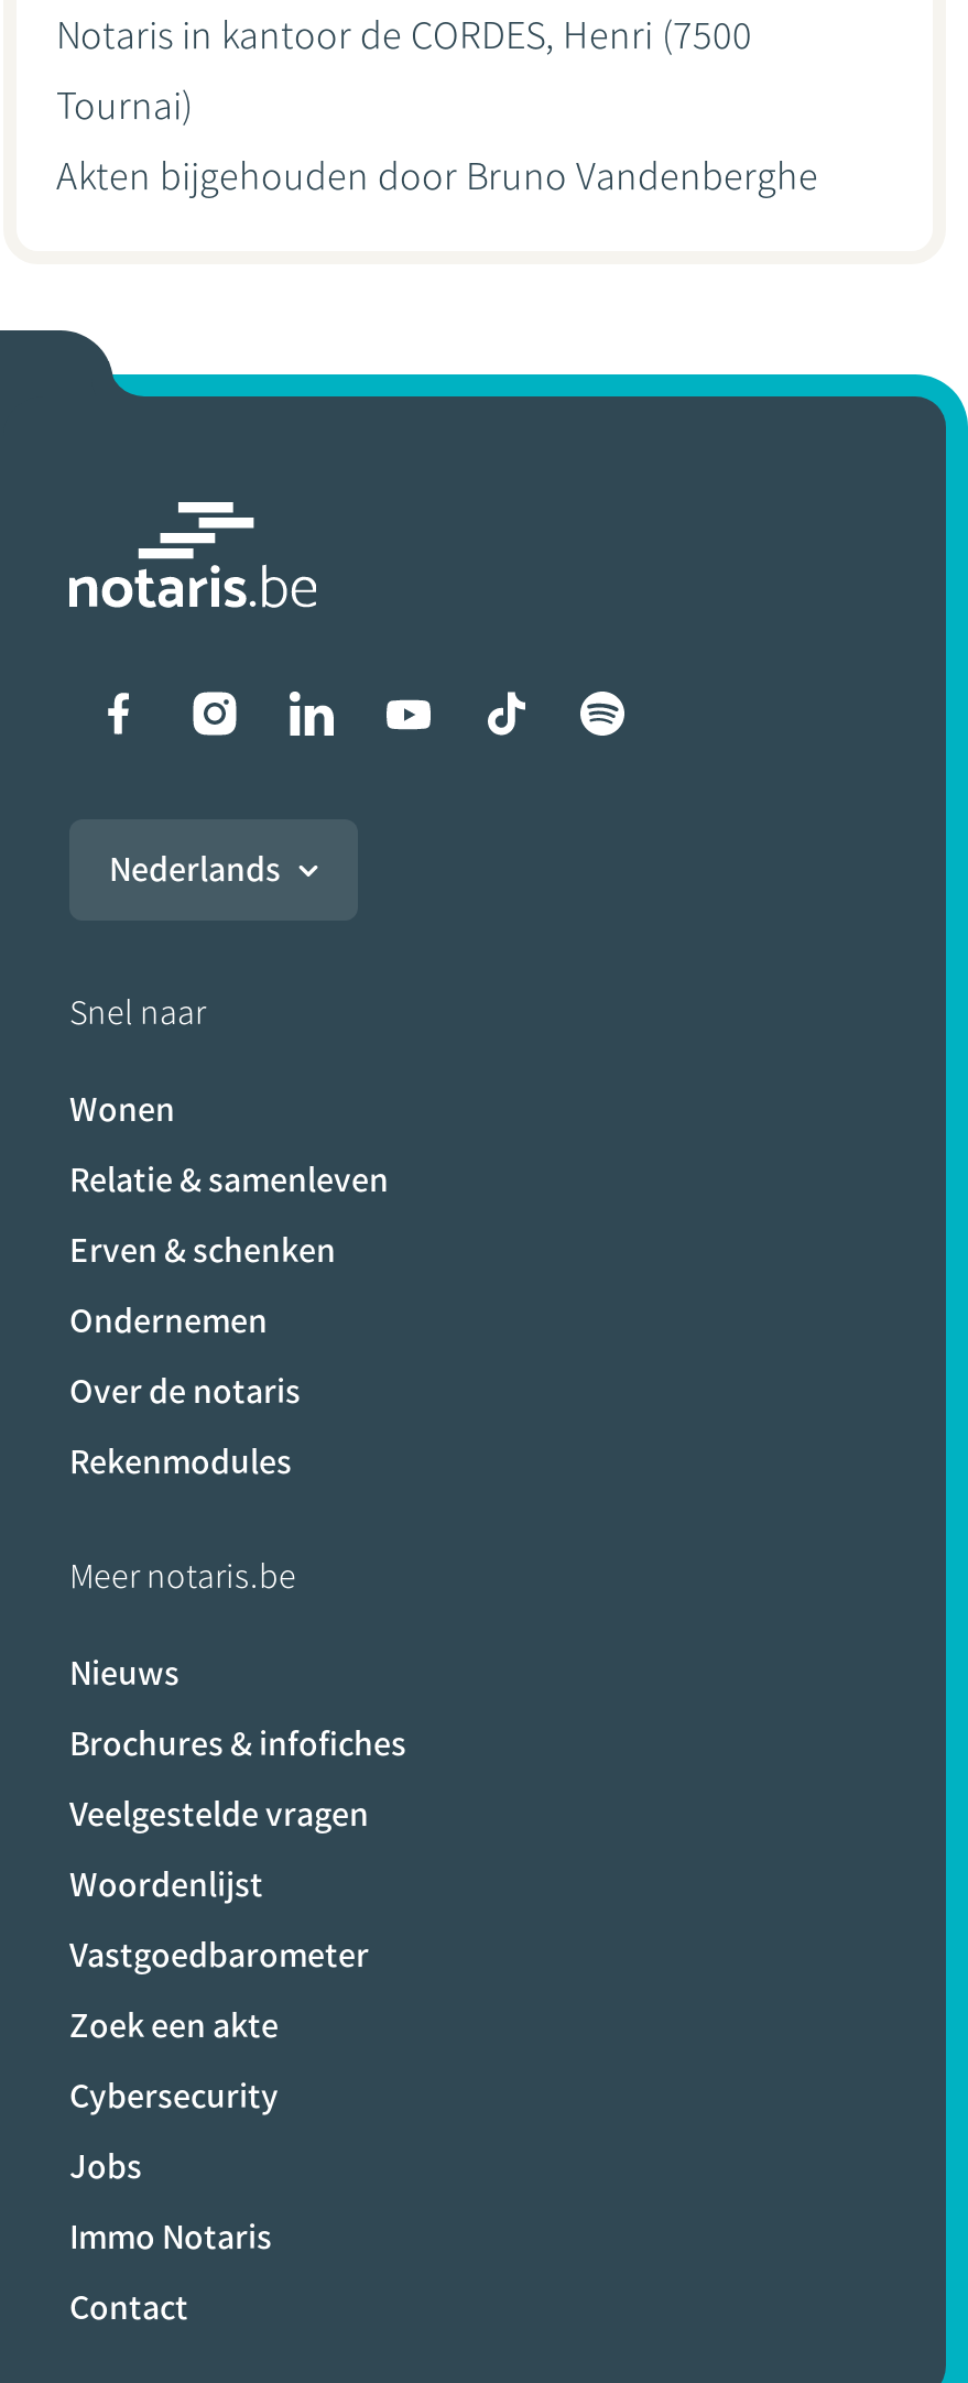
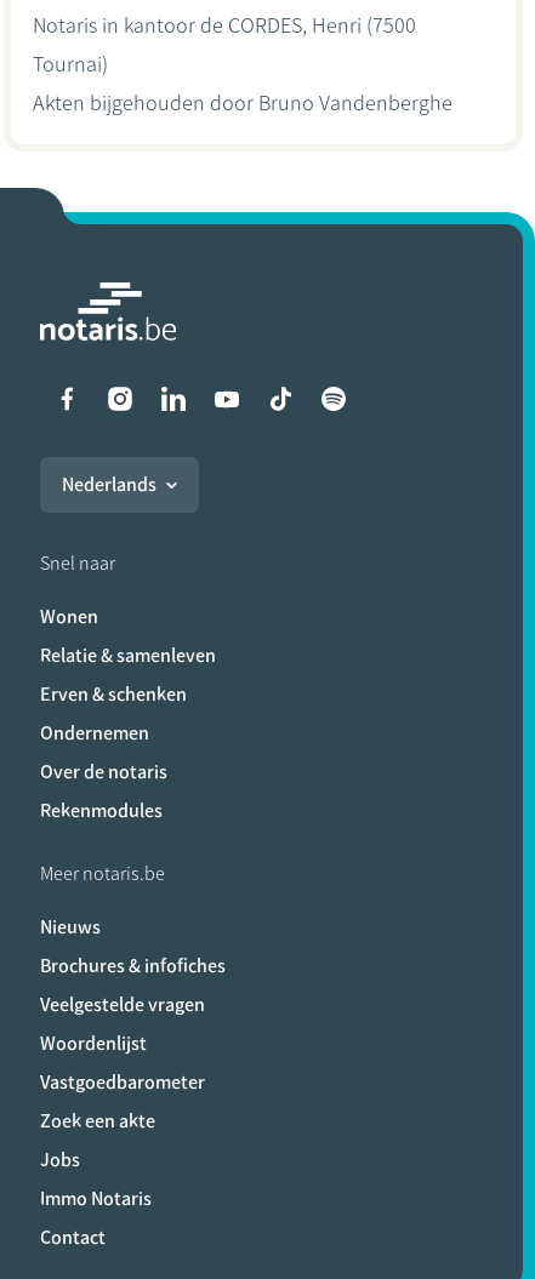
- Cybersecurity
